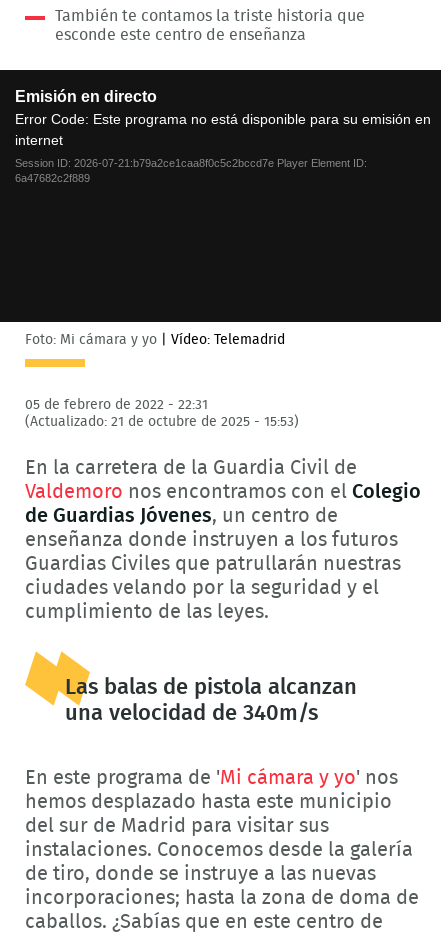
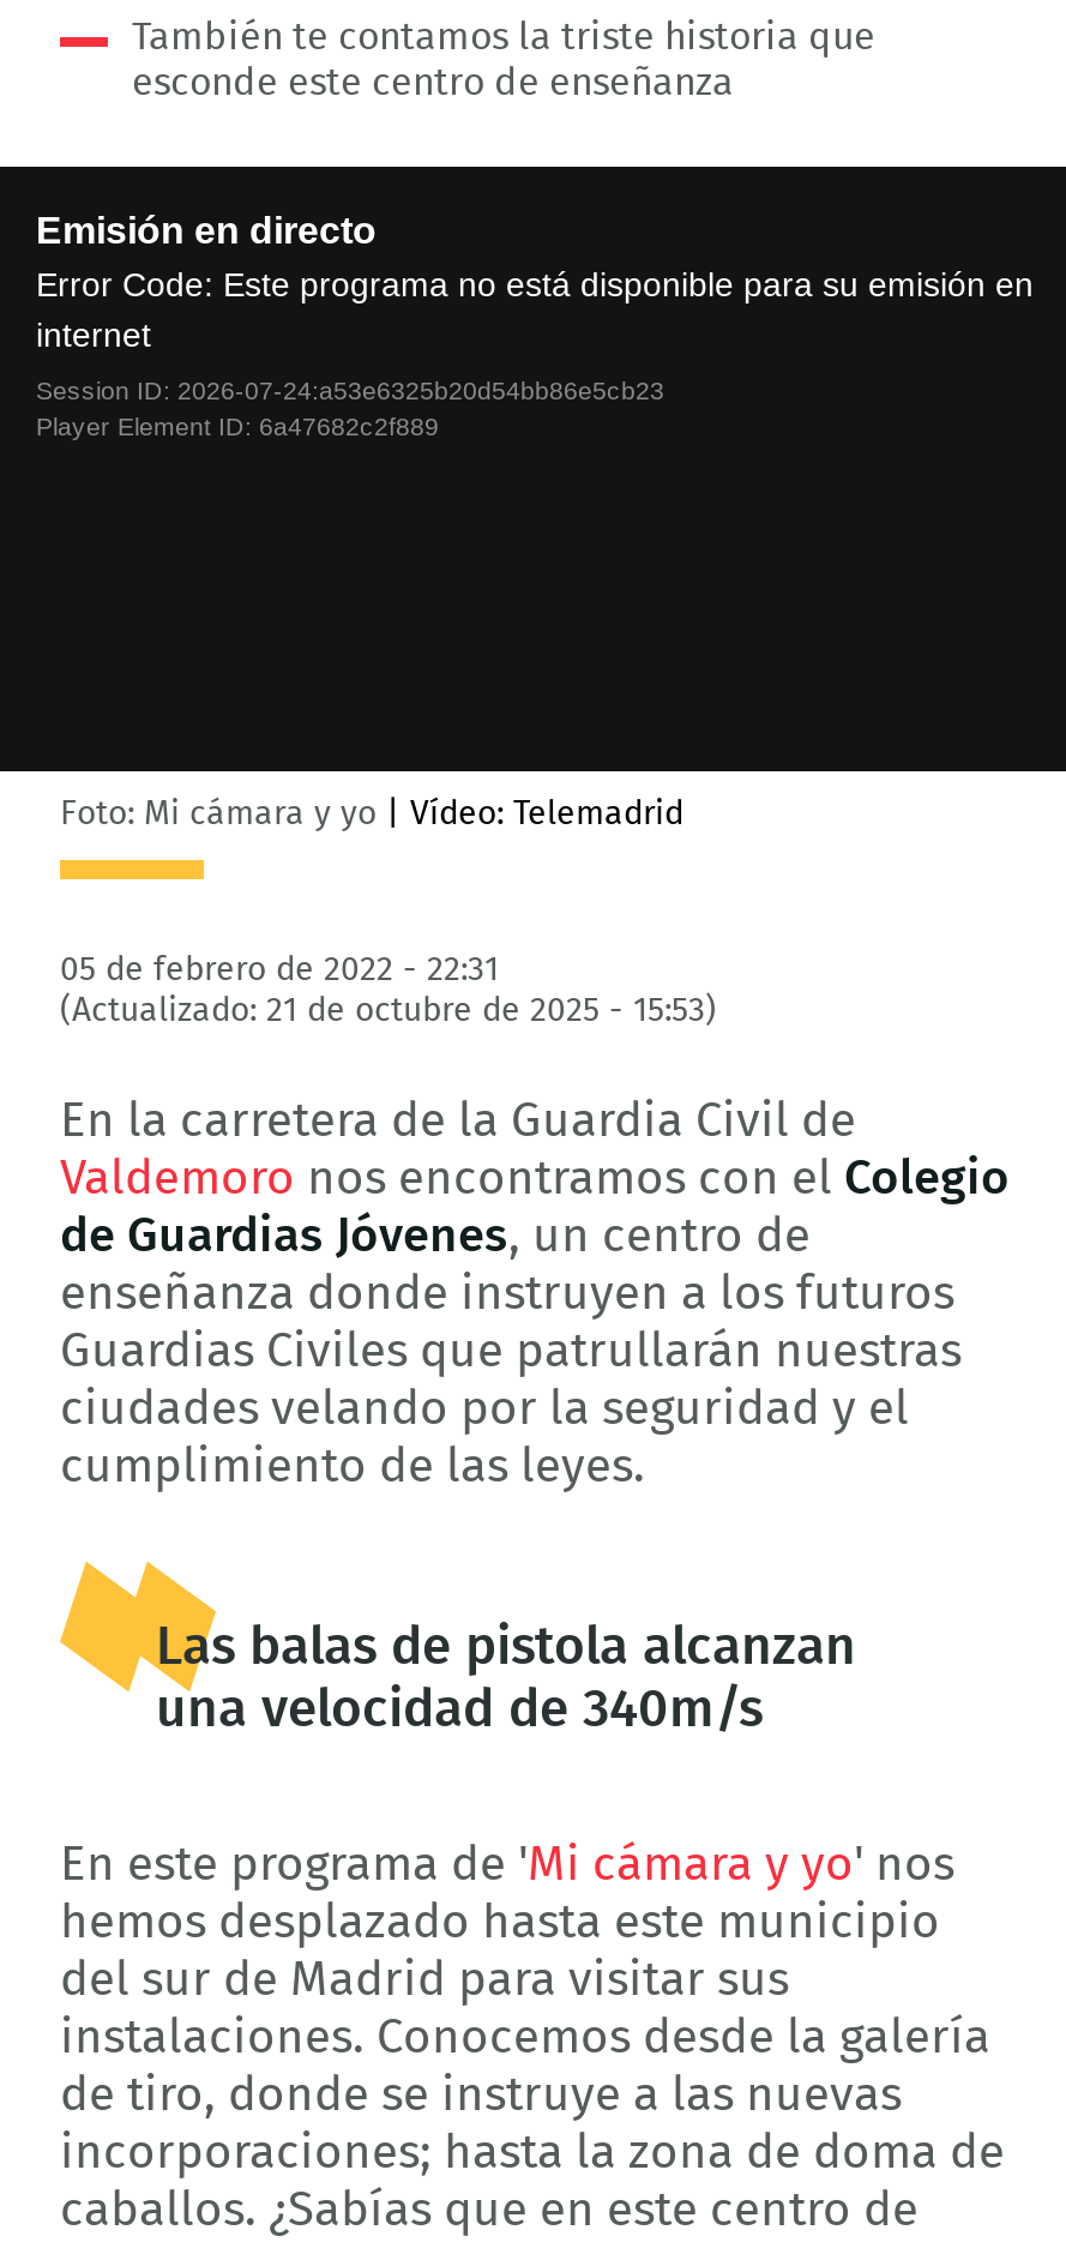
- Session ID: 2026-07-21:b79a2ce1caa8f0c5c2bccd7e Player Element ID:
- 6a47682c2f889
+ Session ID: 2026-07-24:a53e6325b20d54bb86e5cb23
+ Player Element ID: 6a47682c2f889
